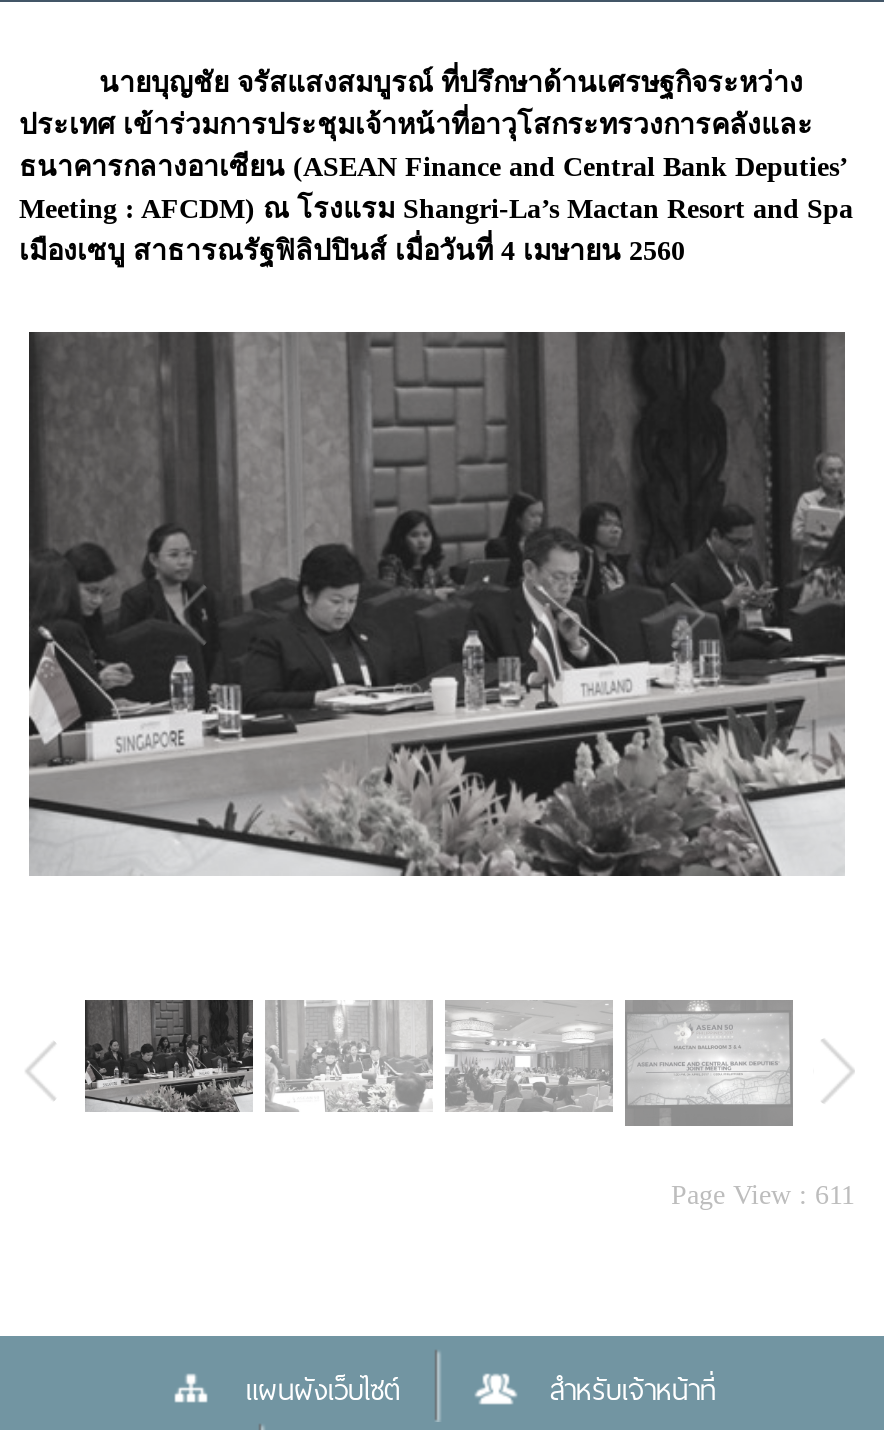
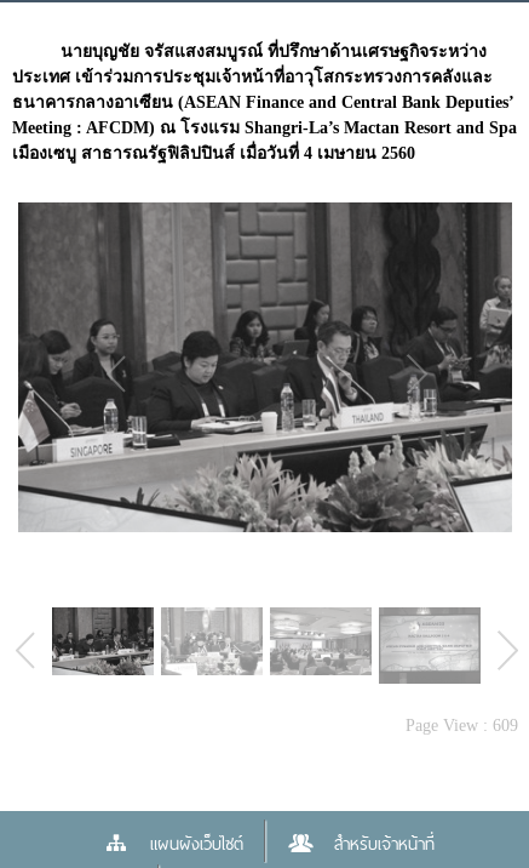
- Page View : 611
+ Page View : 609
